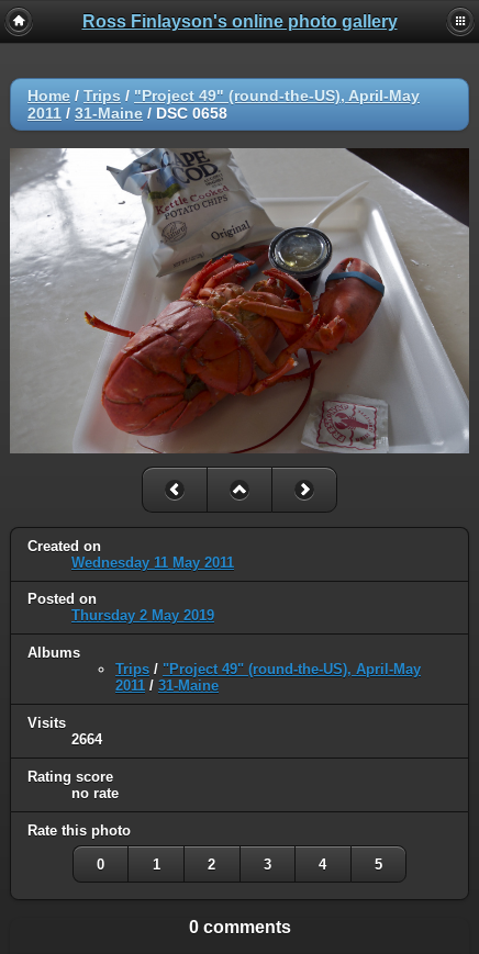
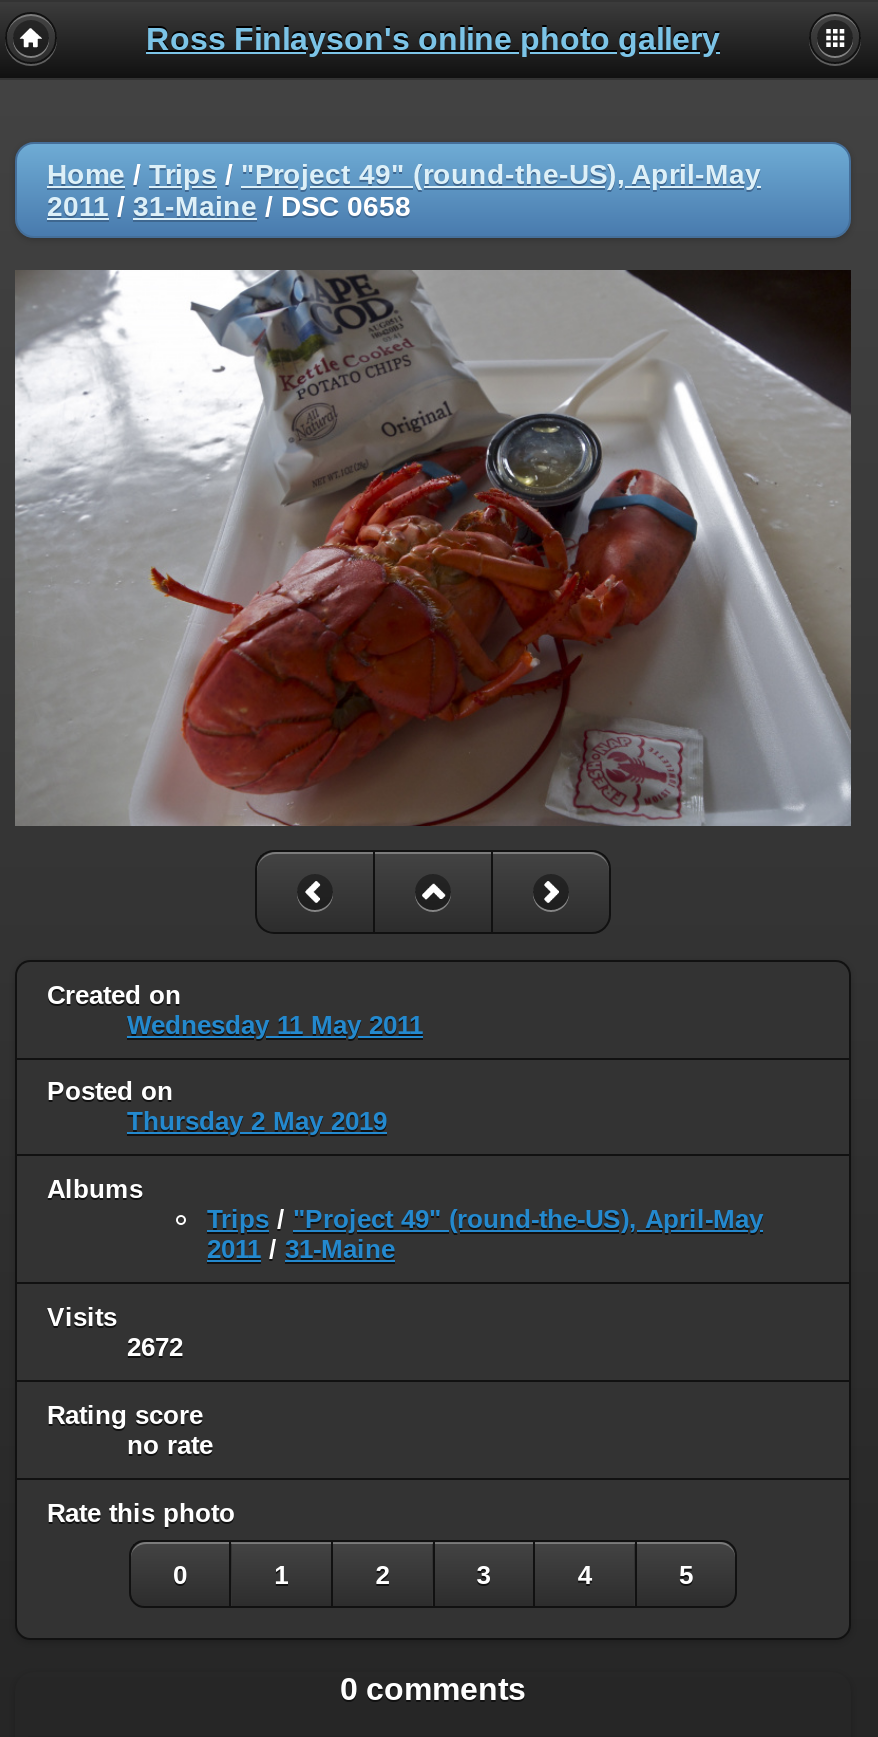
- 2664
+ 2672
